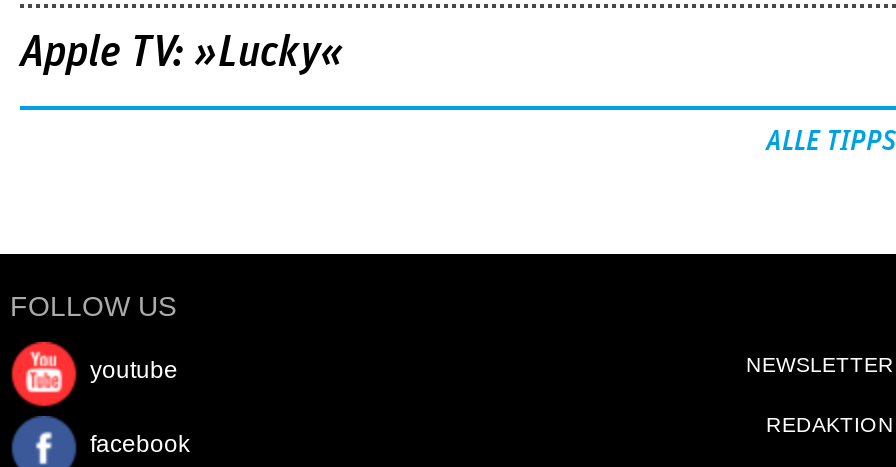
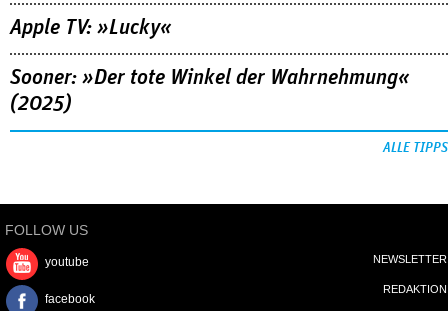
+ Sooner: »Der tote Winkel der Wahrnehmung«
+ (2025)
